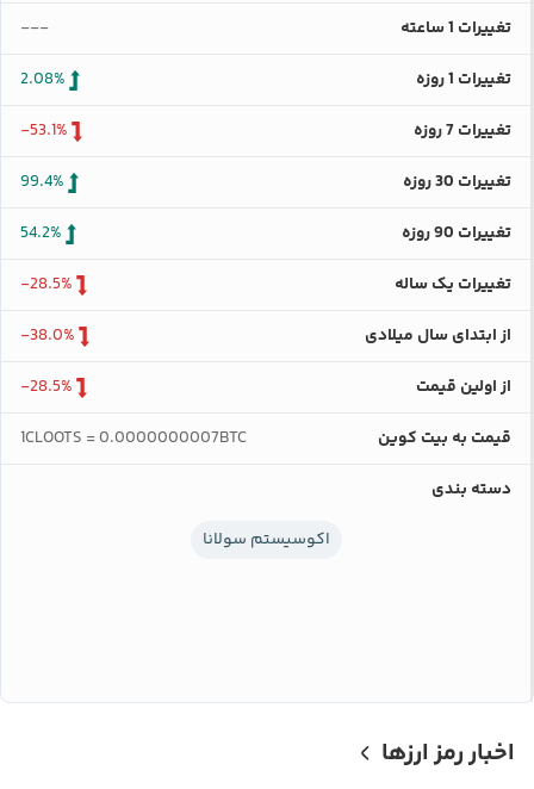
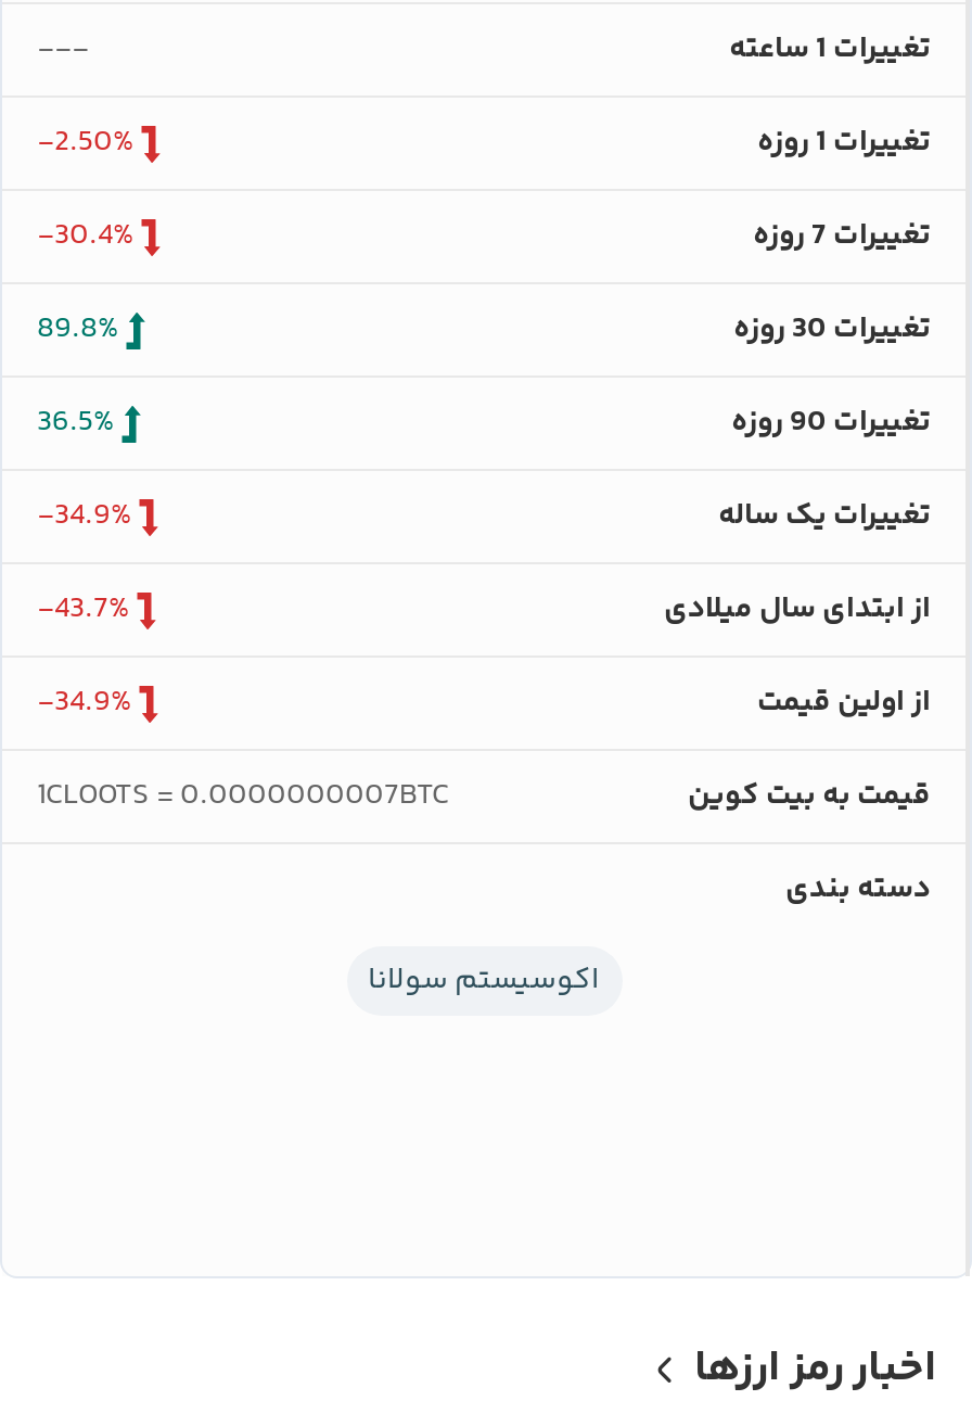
- 2.08%
+ -2.50%

- -53.1%
+ -30.4%

- 99.4%
+ 89.8%

- 54.2%
+ 36.5%

- -28.5%
+ -34.9%

- -38.0%
+ -43.7%

- -28.5%
+ -34.9%
